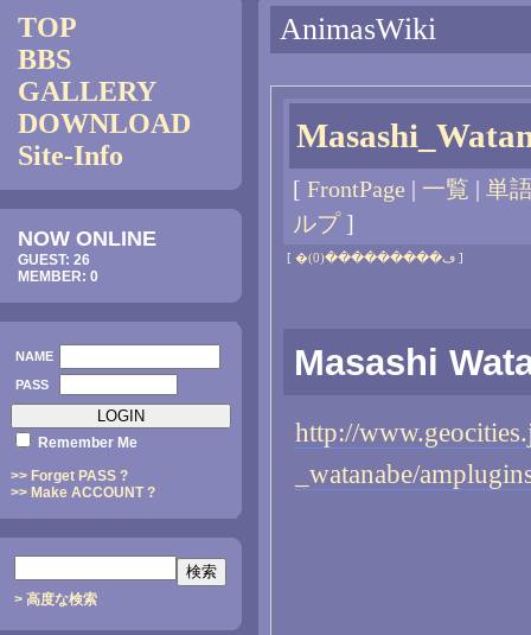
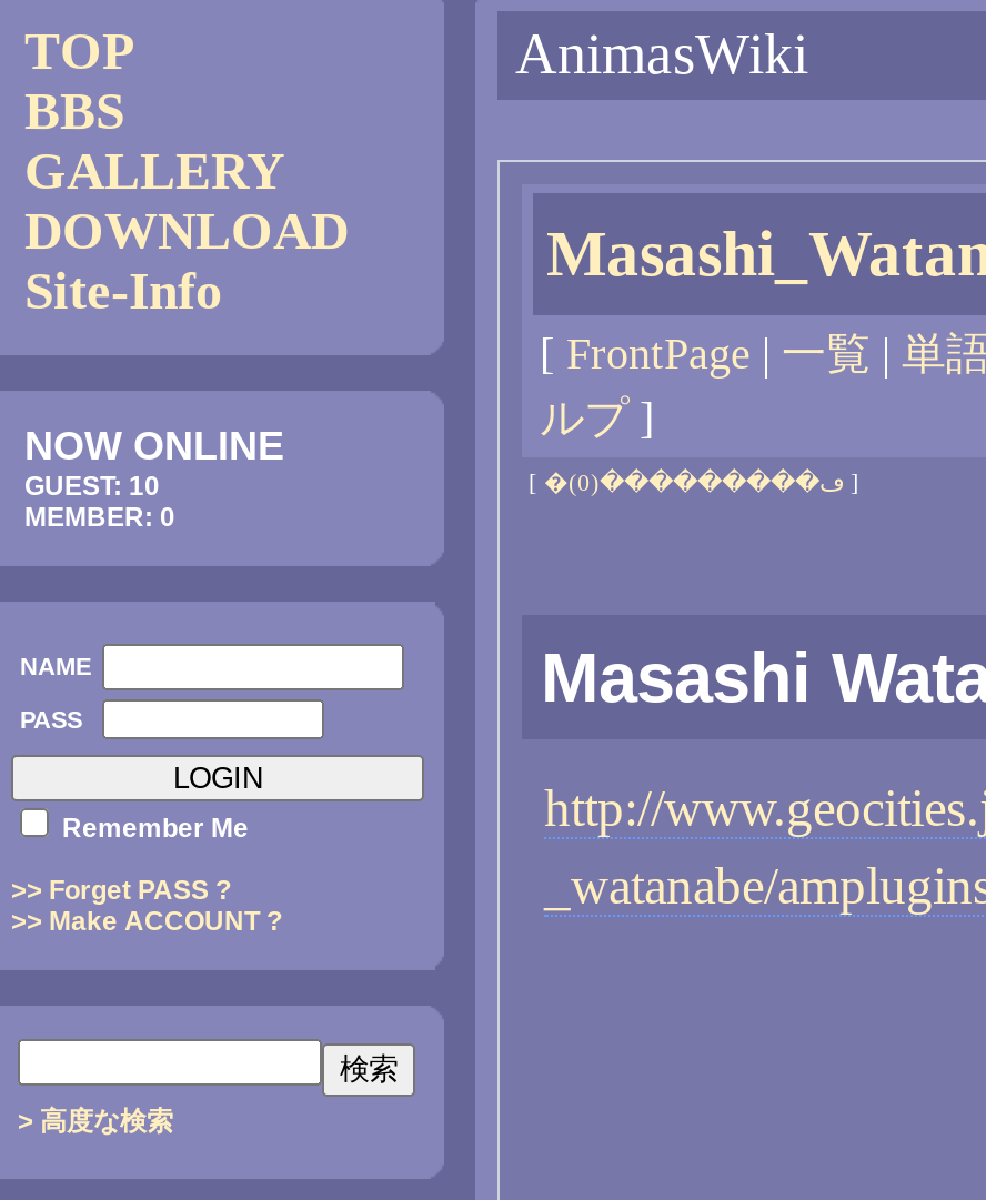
- GUEST: 26
+ GUEST: 10
